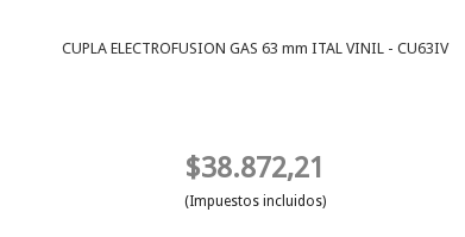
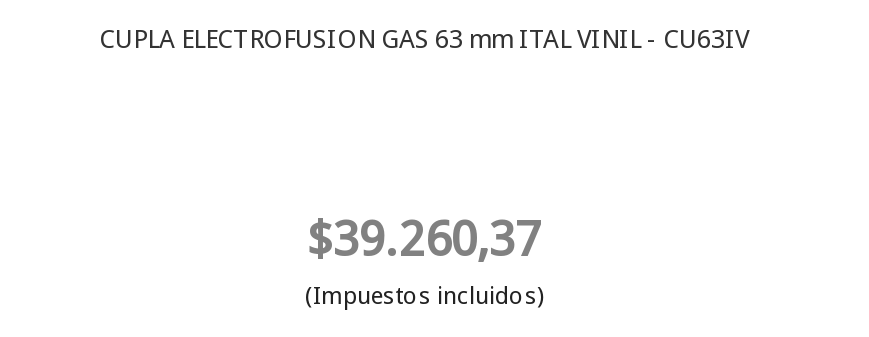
- $38.872,21
+ $39.260,37
